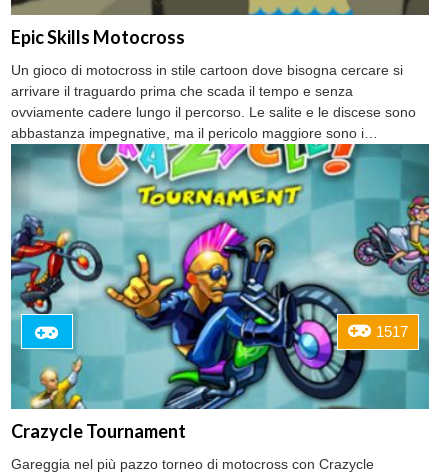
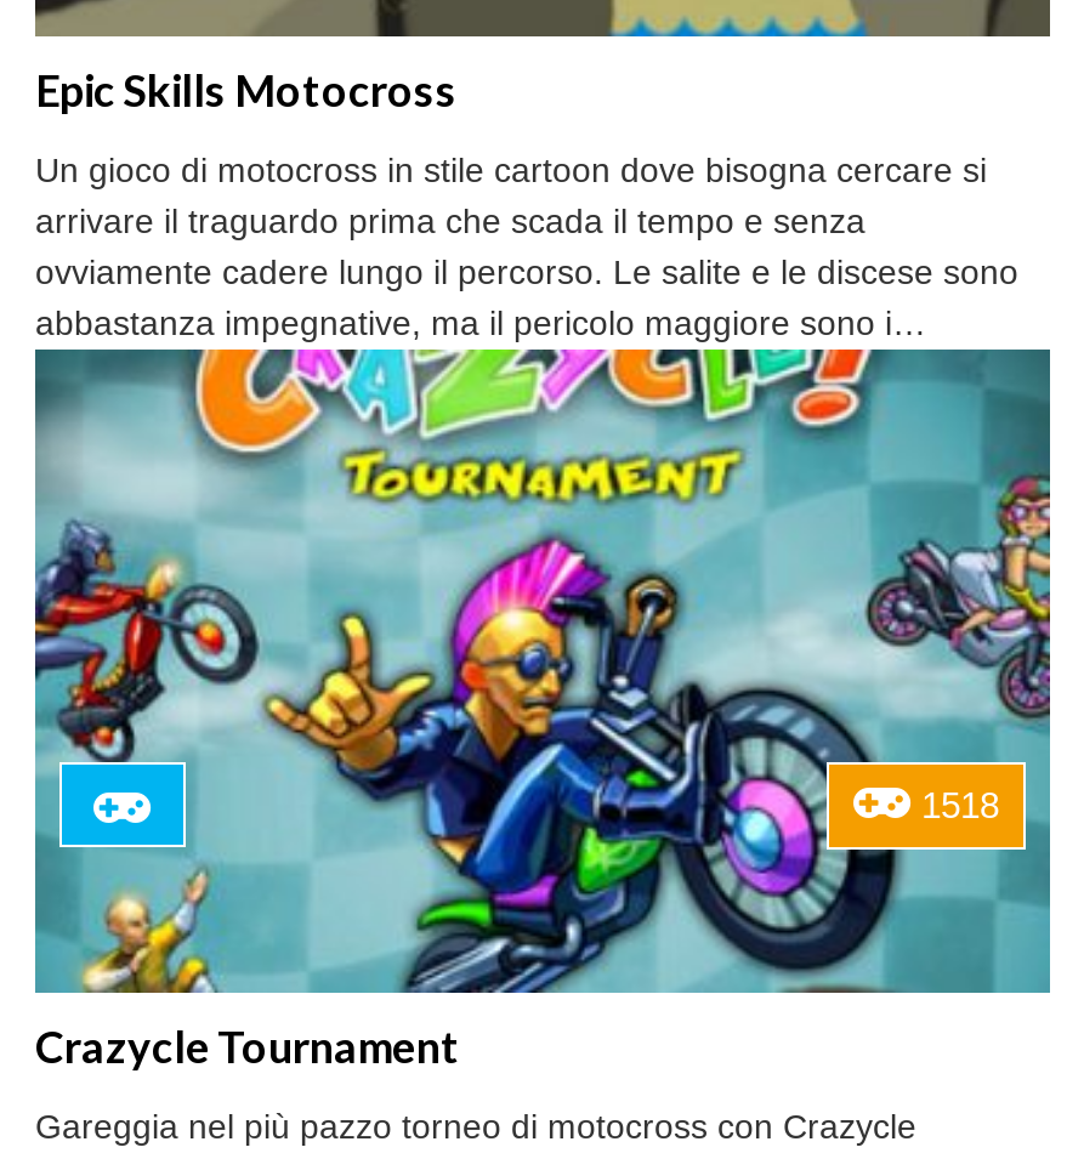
- 1517
+ 1518
